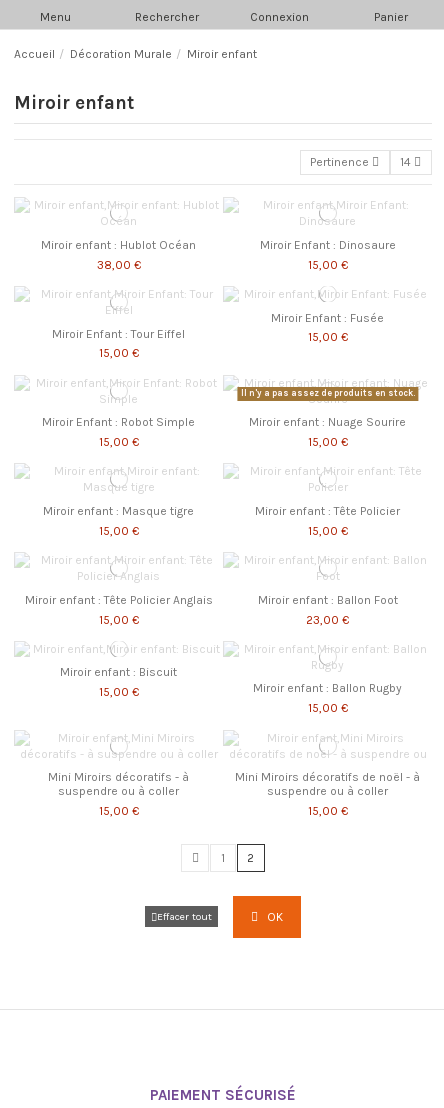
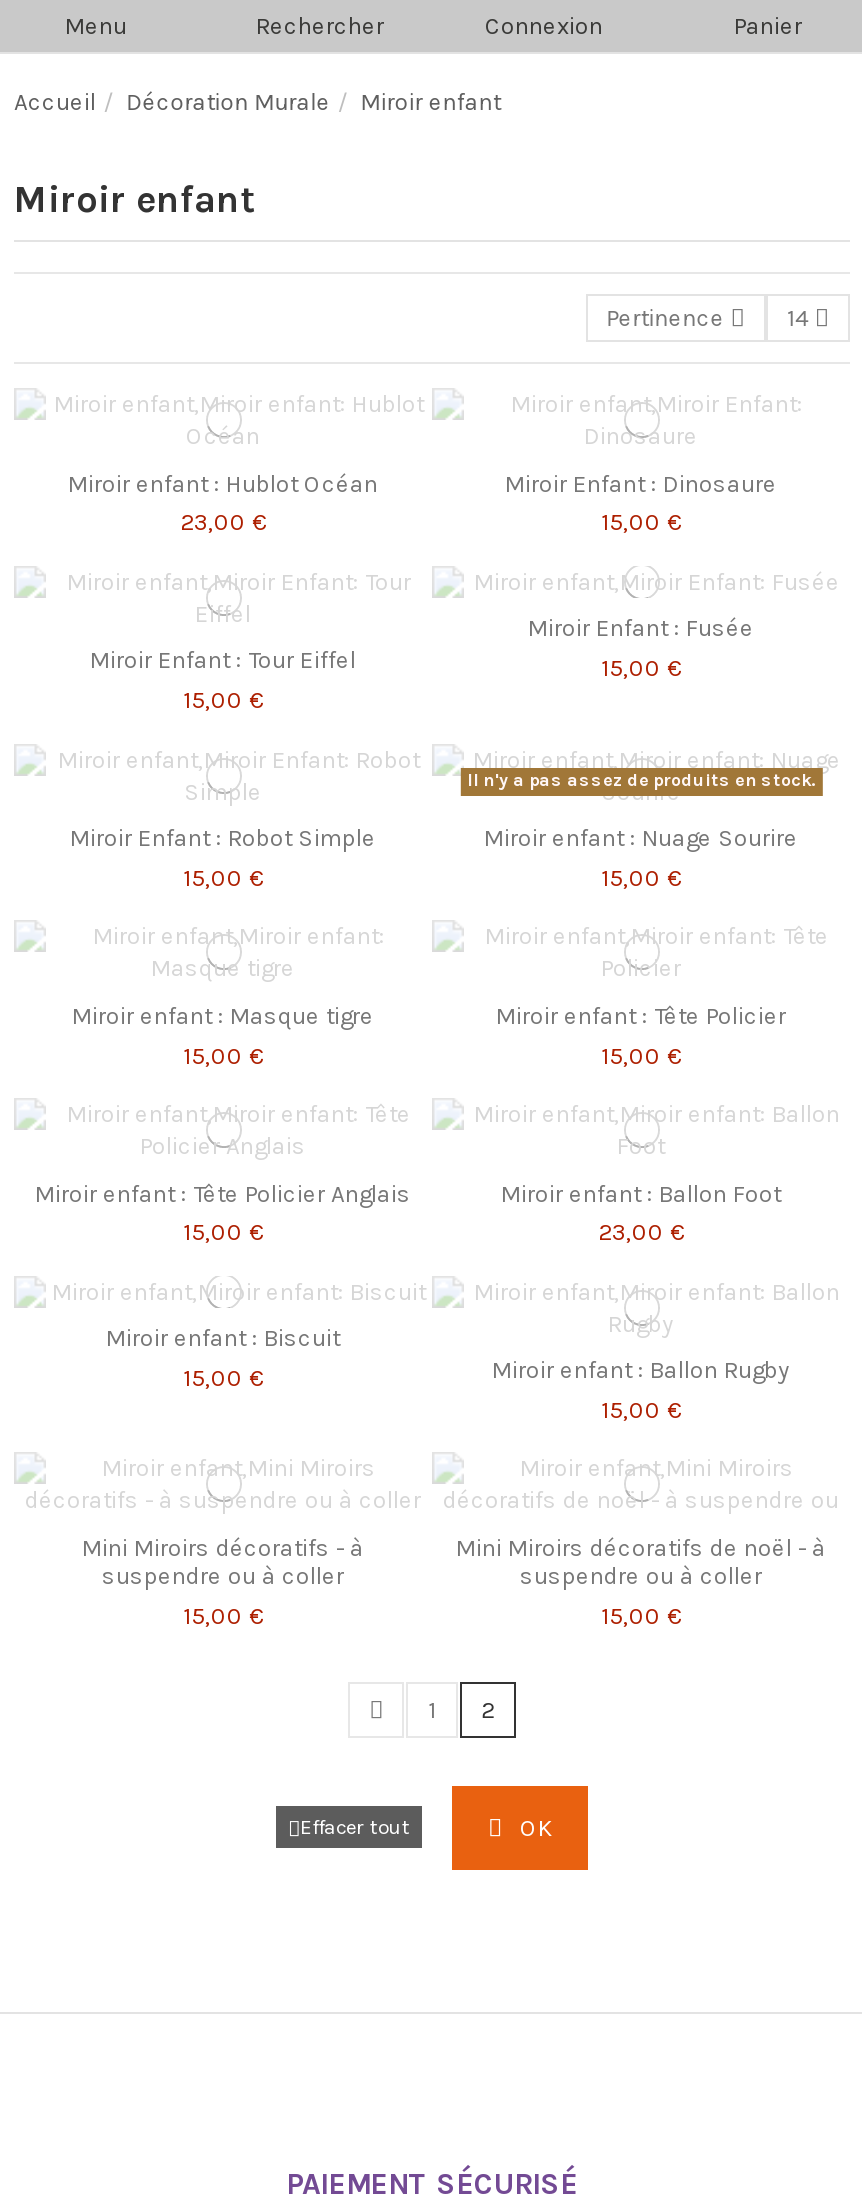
- 38,00 €
+ 23,00 €
